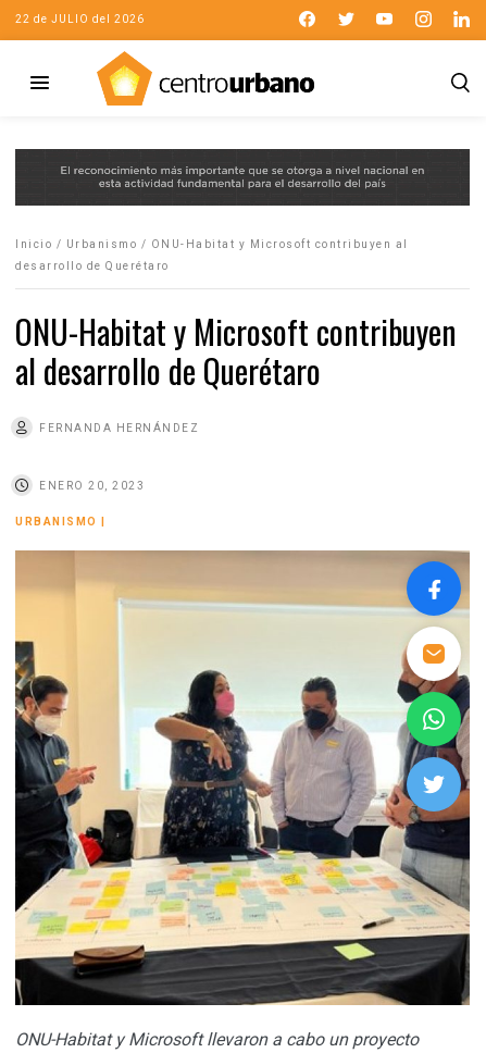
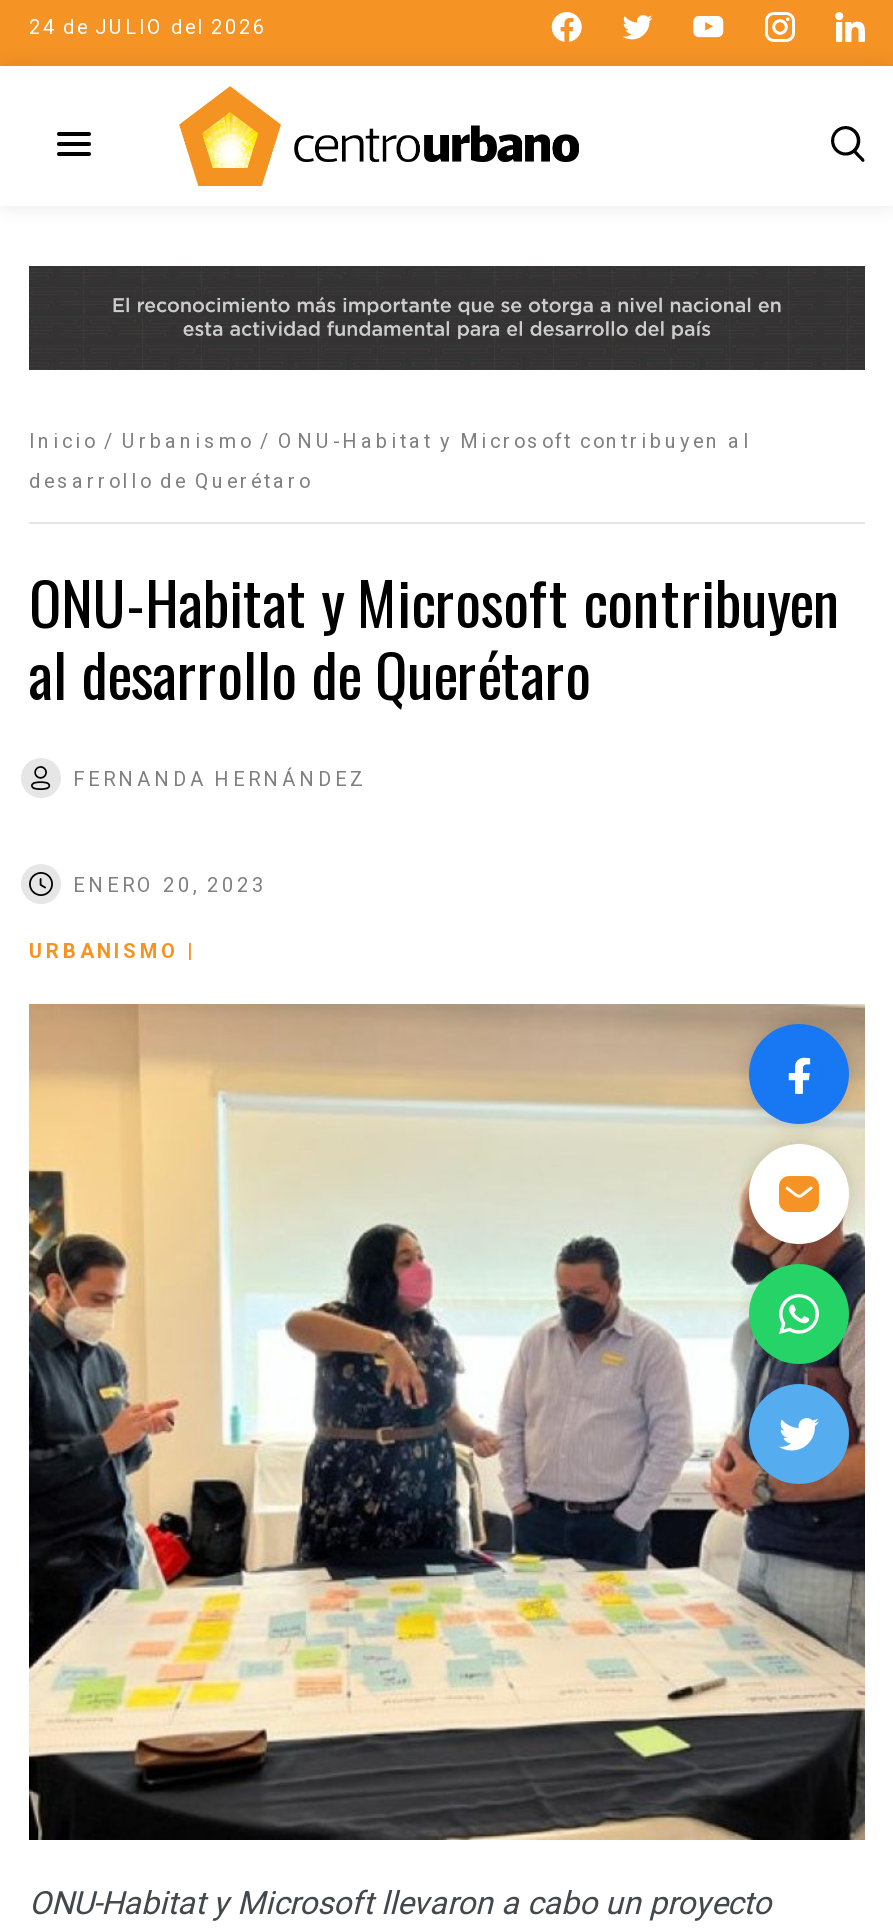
- 22 de JULIO del 2026
+ 24 de JULIO del 2026
